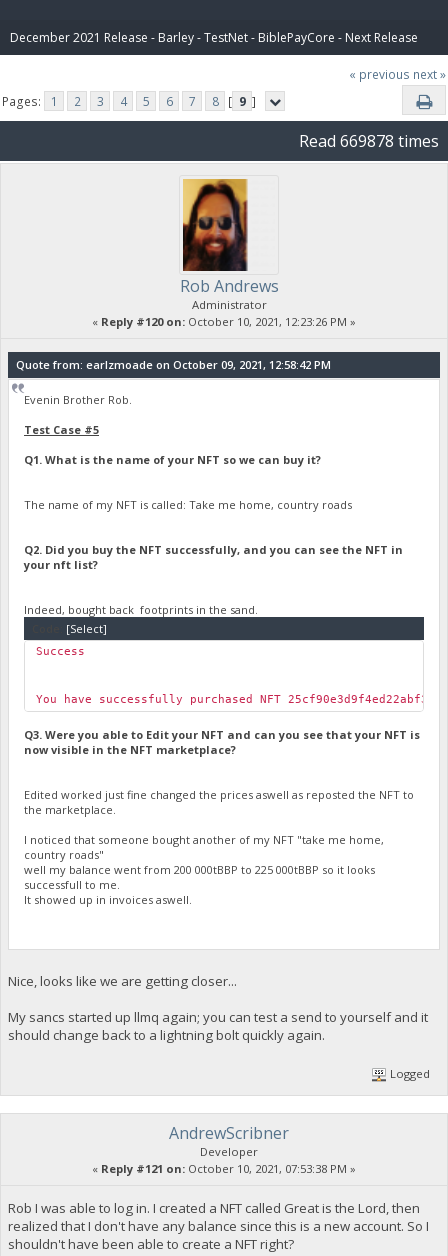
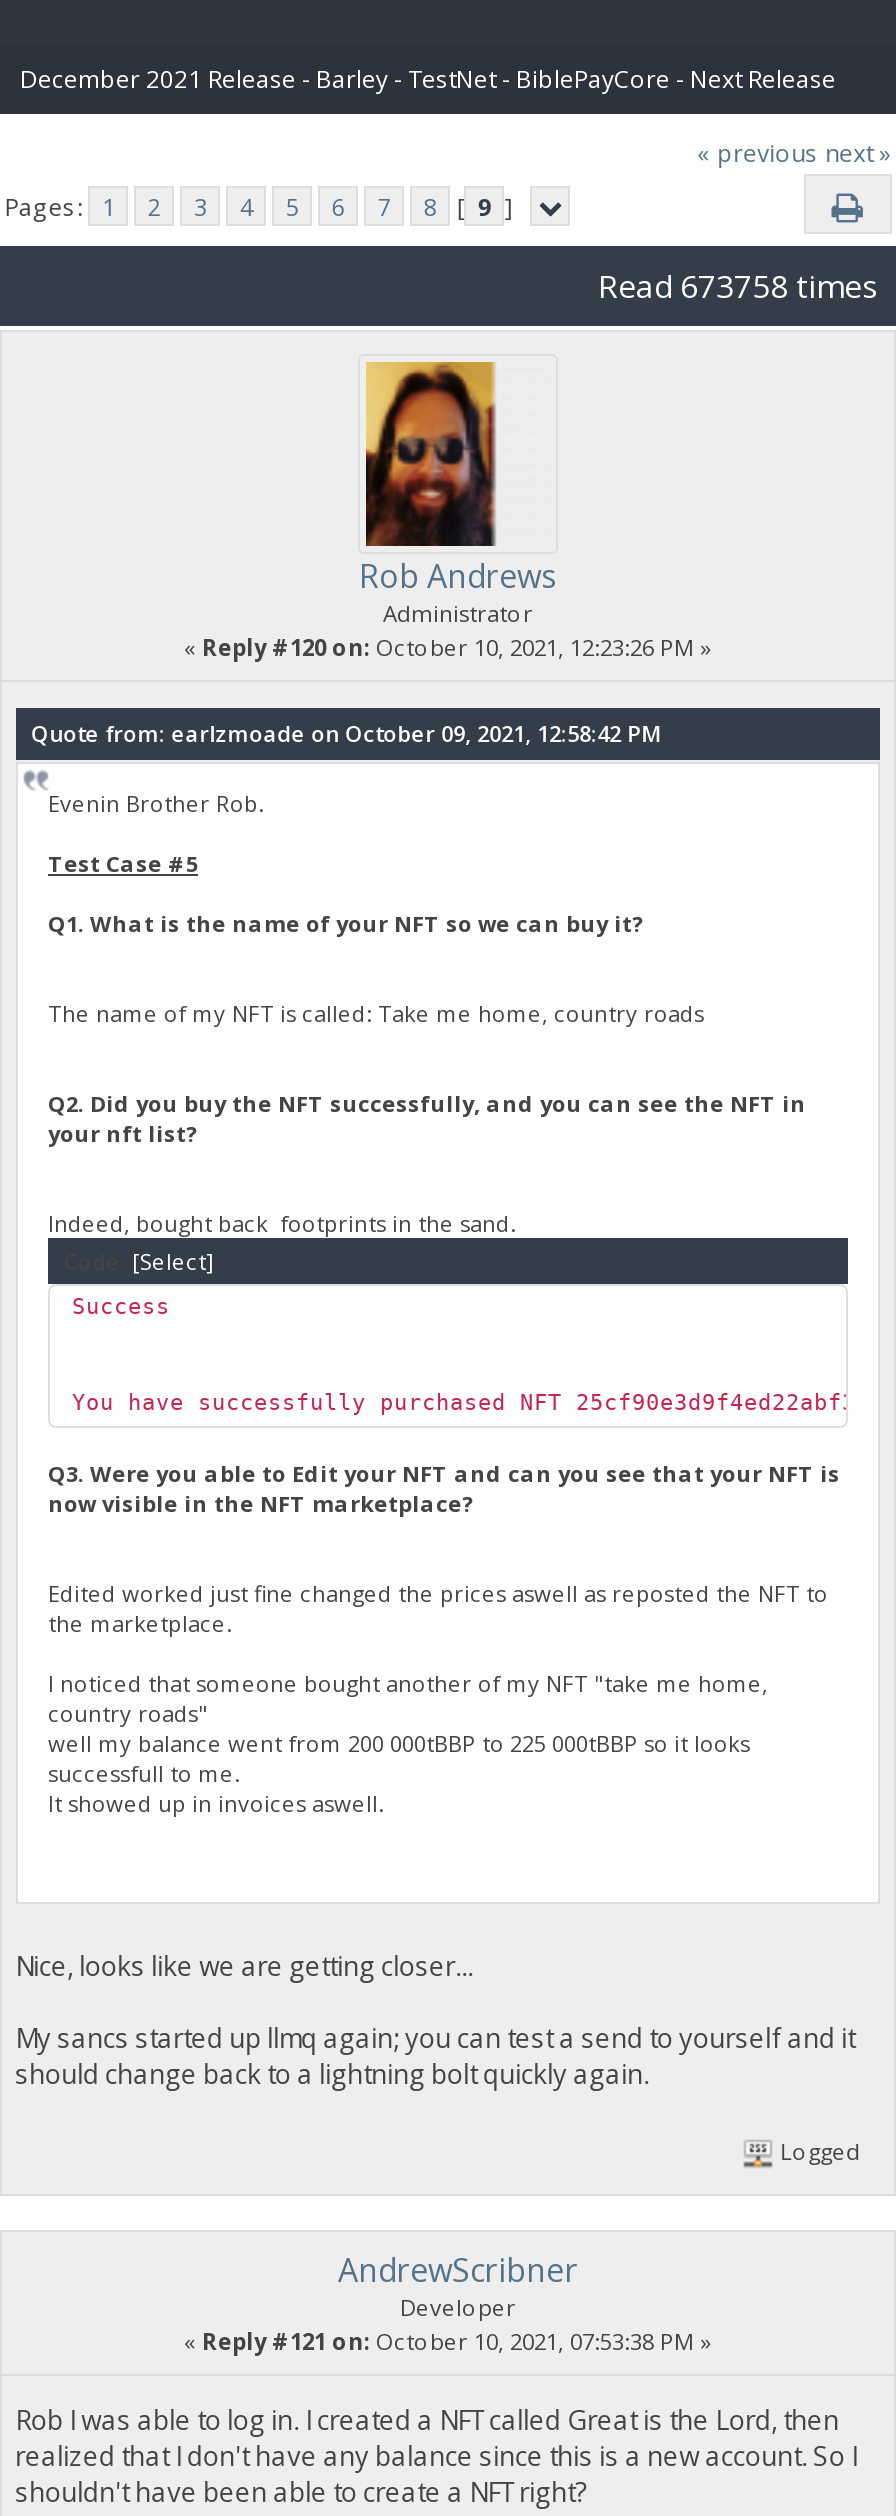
- Read 669878 times
+ Read 673758 times
